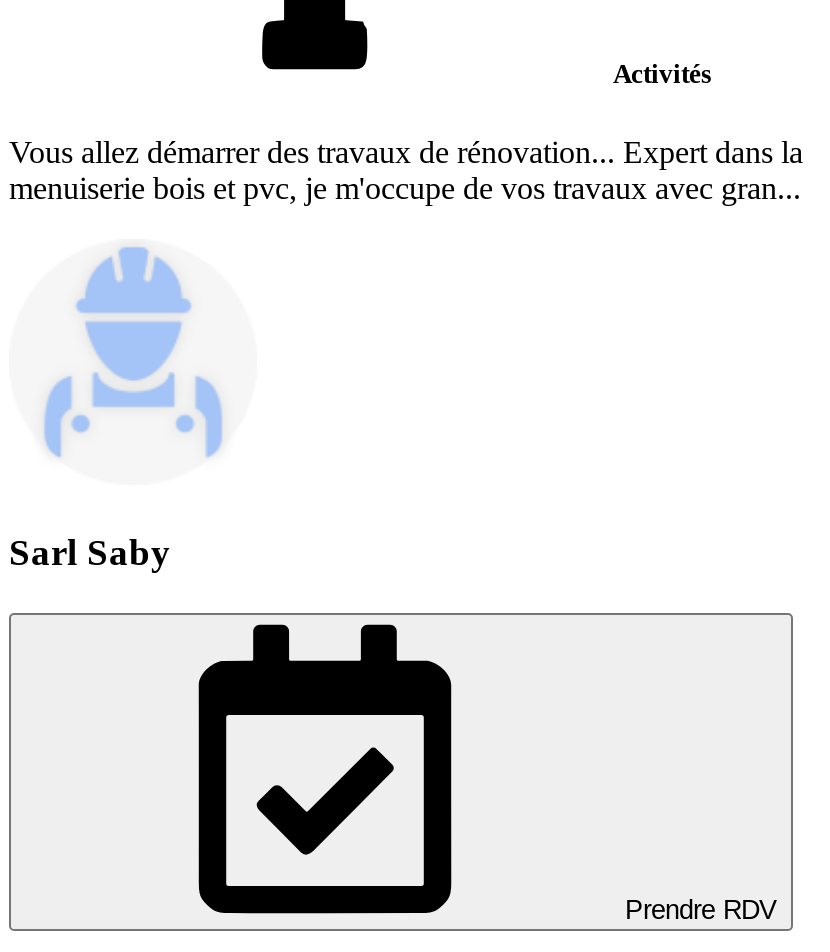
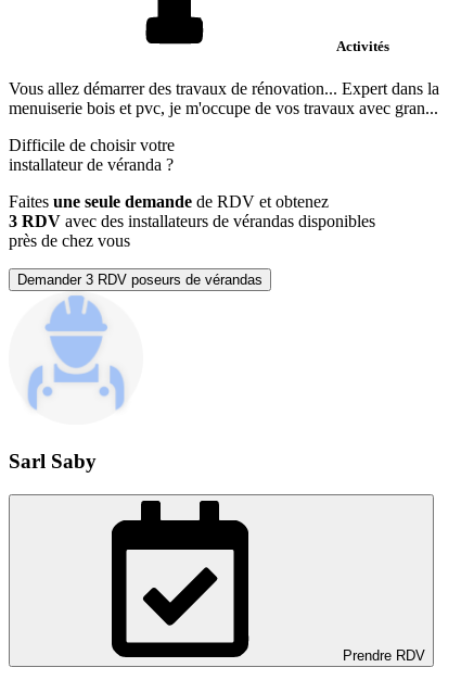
+ Difficile de choisir votre
+ installateur de véranda?
+ Faites une seule demande de RDV et obtenez
+ 3 RDV avec des installateurs de vérandas disponibles
+ près de chez vous
+ Demander 3 RDV poseurs de vérandas
